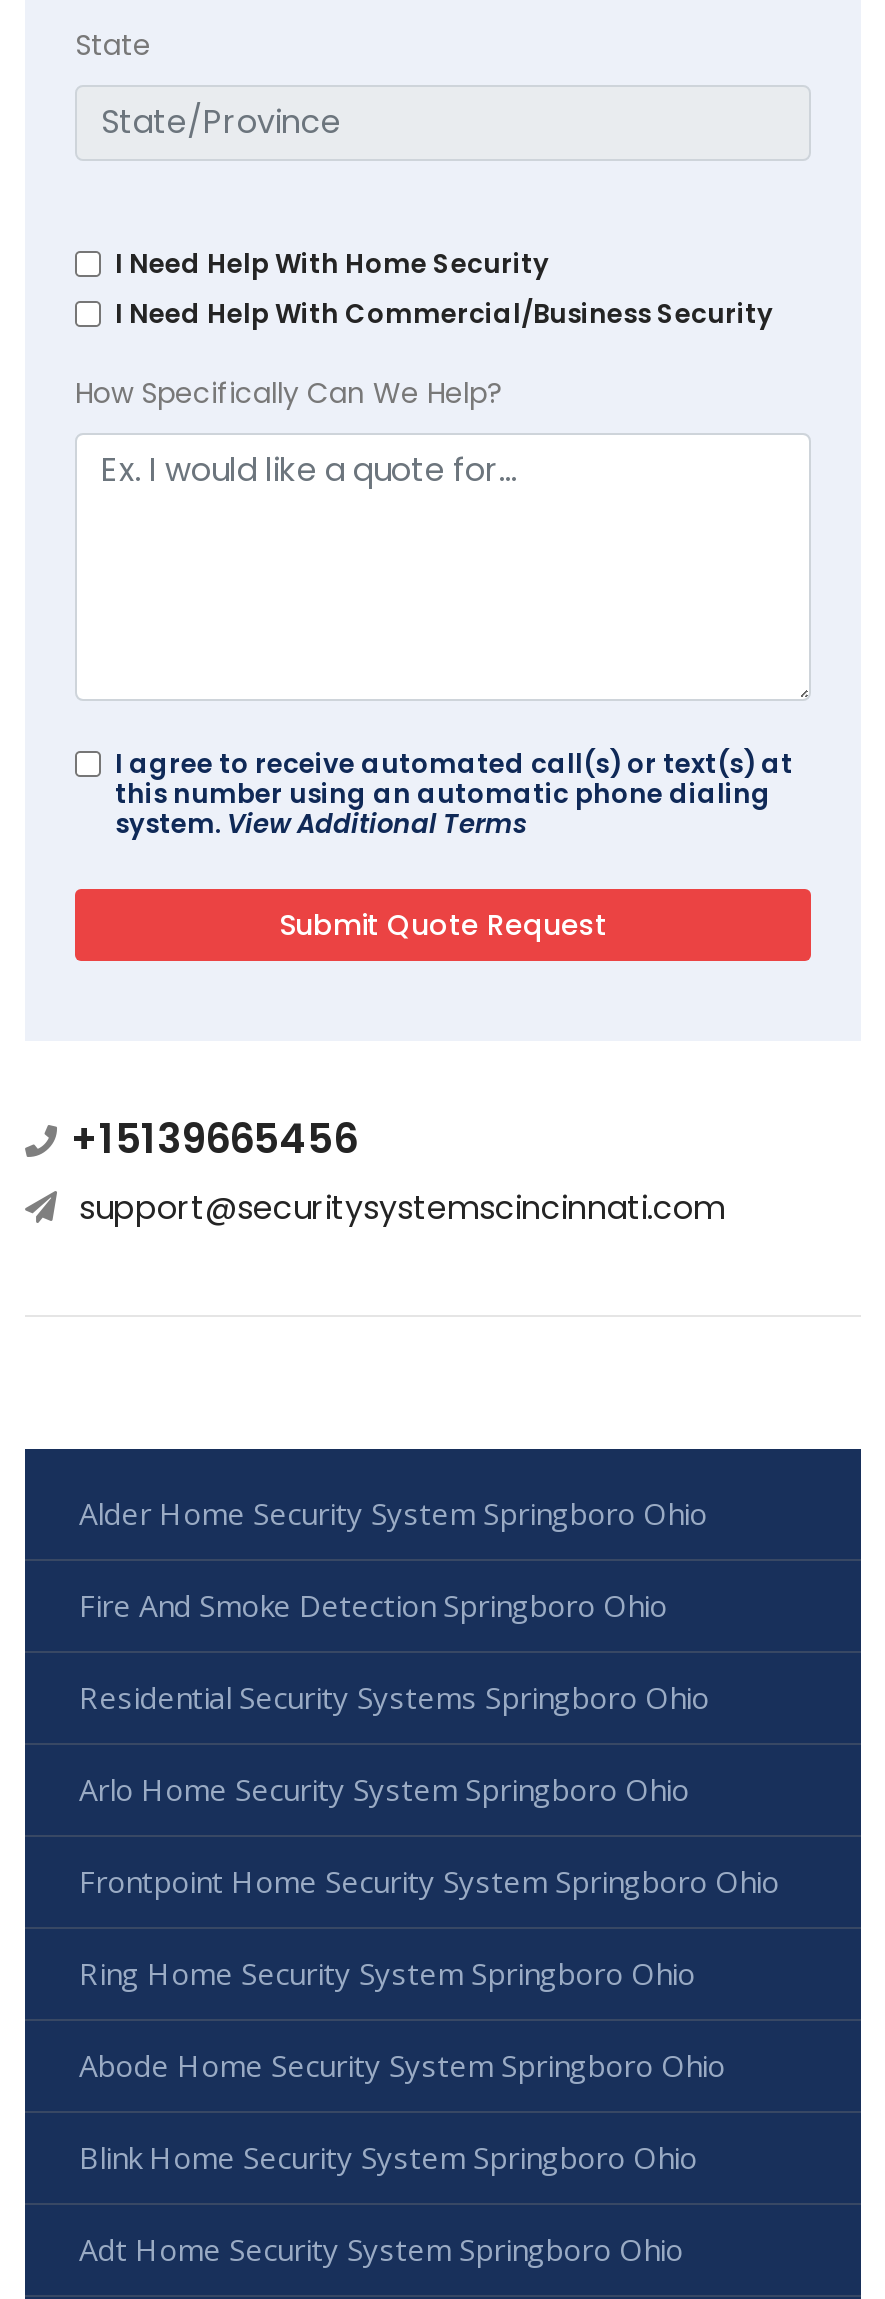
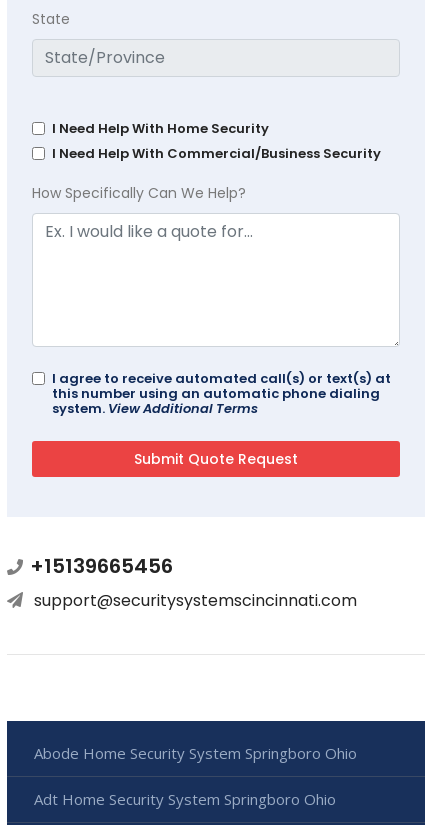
- Alder Home Security System Springboro Ohio
- Fire And Smoke Detection Springboro Ohio
- Residential Security Systems Springboro Ohio
- Arlo Home Security System Springboro Ohio
- Frontpoint Home Security System Springboro Ohio
- Ring Home Security System Springboro Ohio

- Blink Home Security System Springboro Ohio
